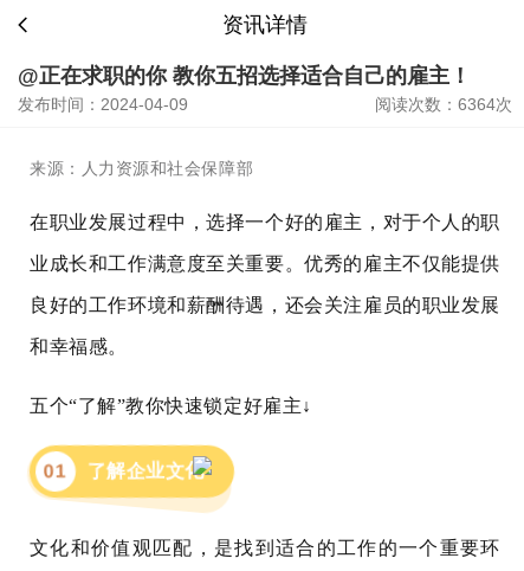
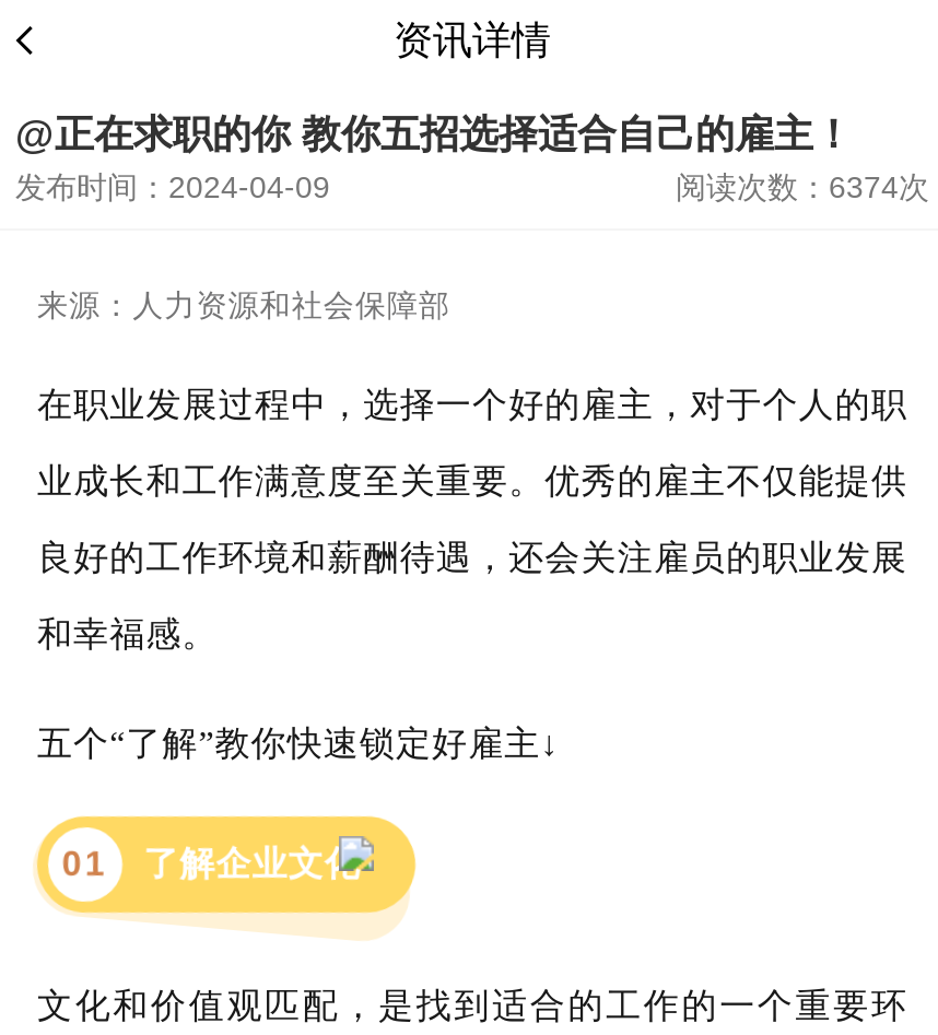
- 阅读次数：6364次
+ 阅读次数：6374次
